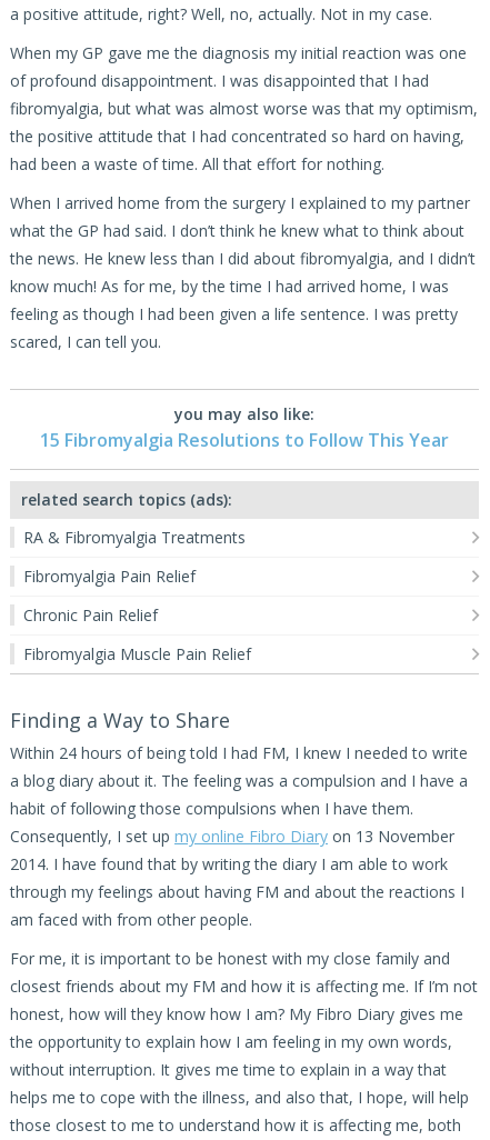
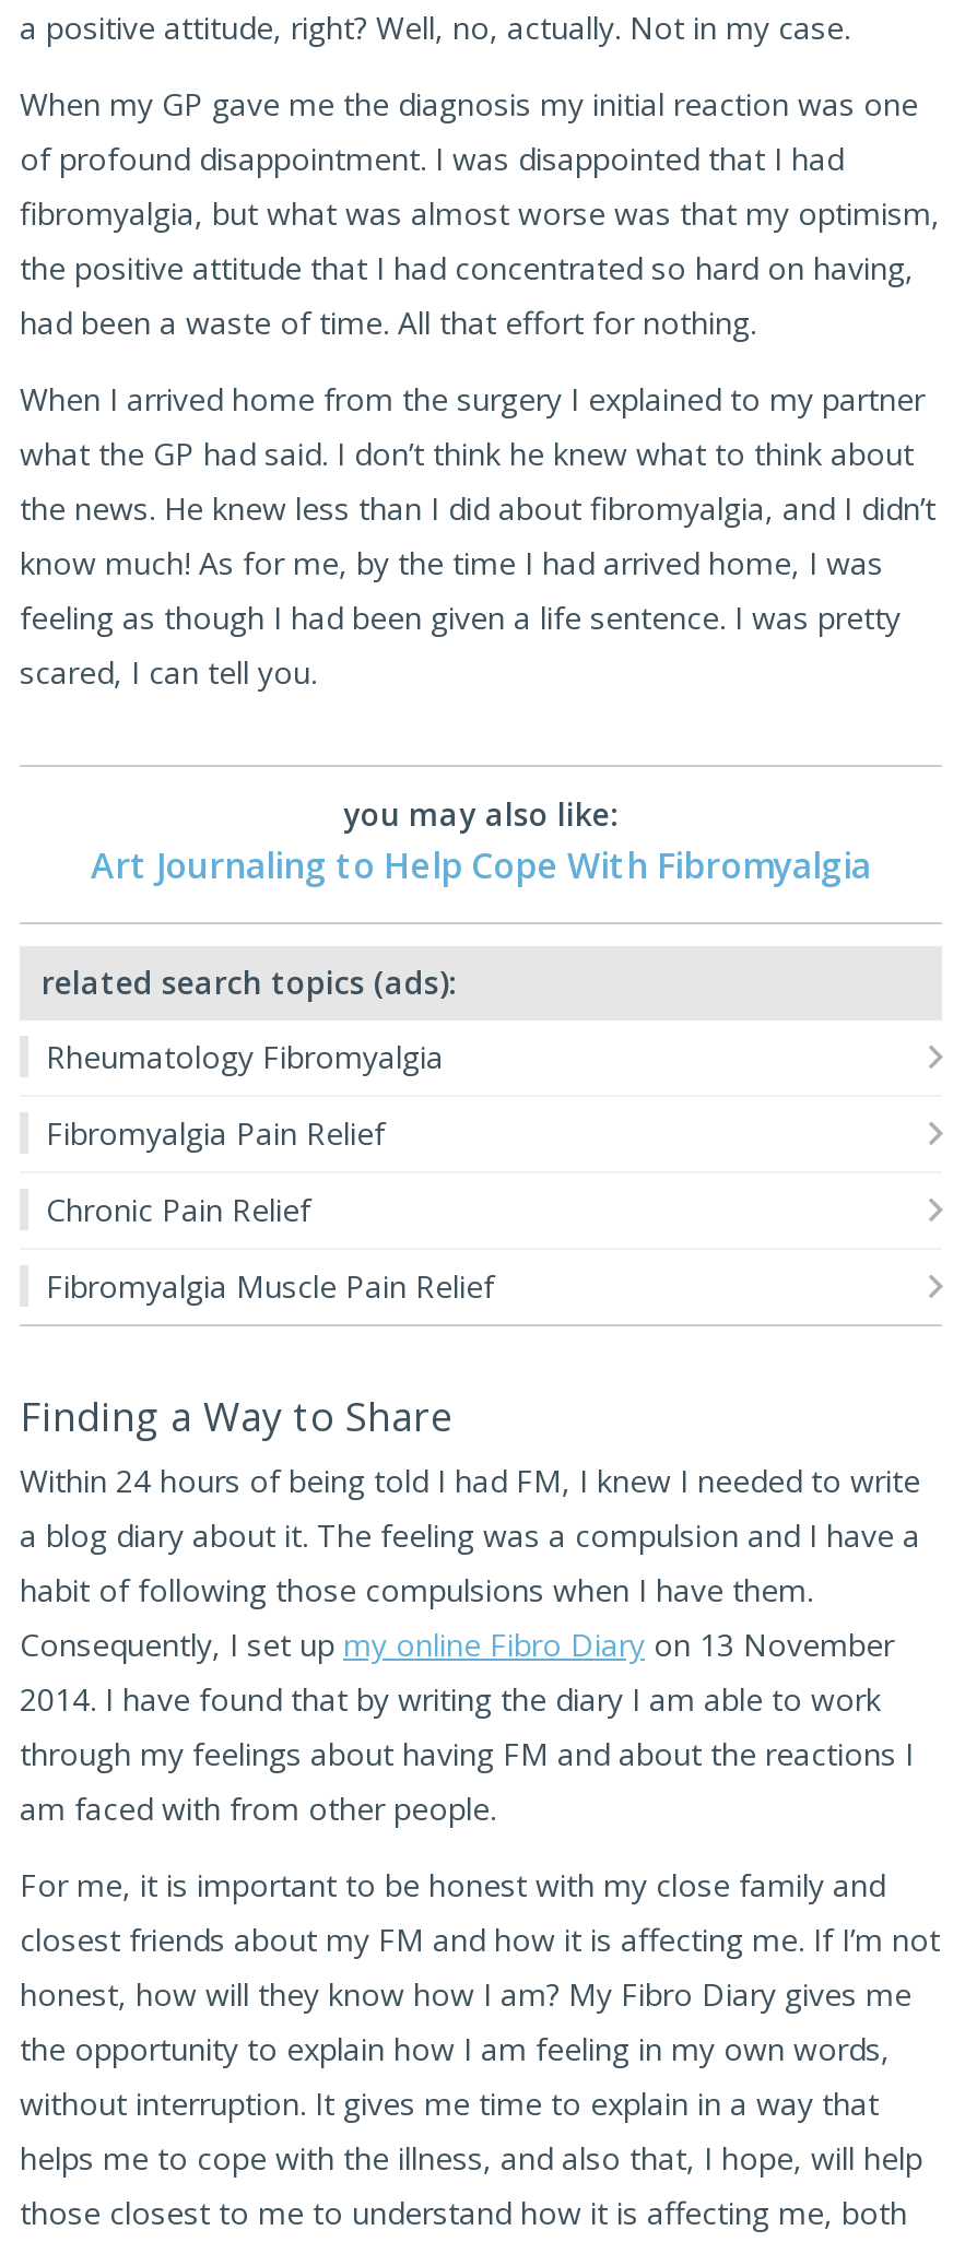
- 15 Fibromyalgia Resolutions to Follow This Year
+ Art Journaling to Help Cope With Fibromyalgia

- RA & Fibromyalgia Treatments
+ Rheumatology Fibromyalgia
